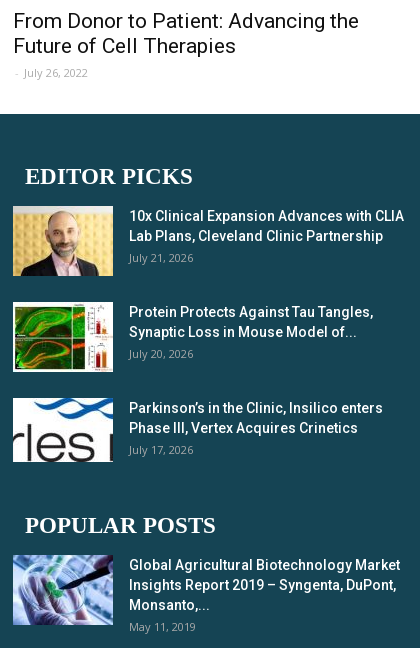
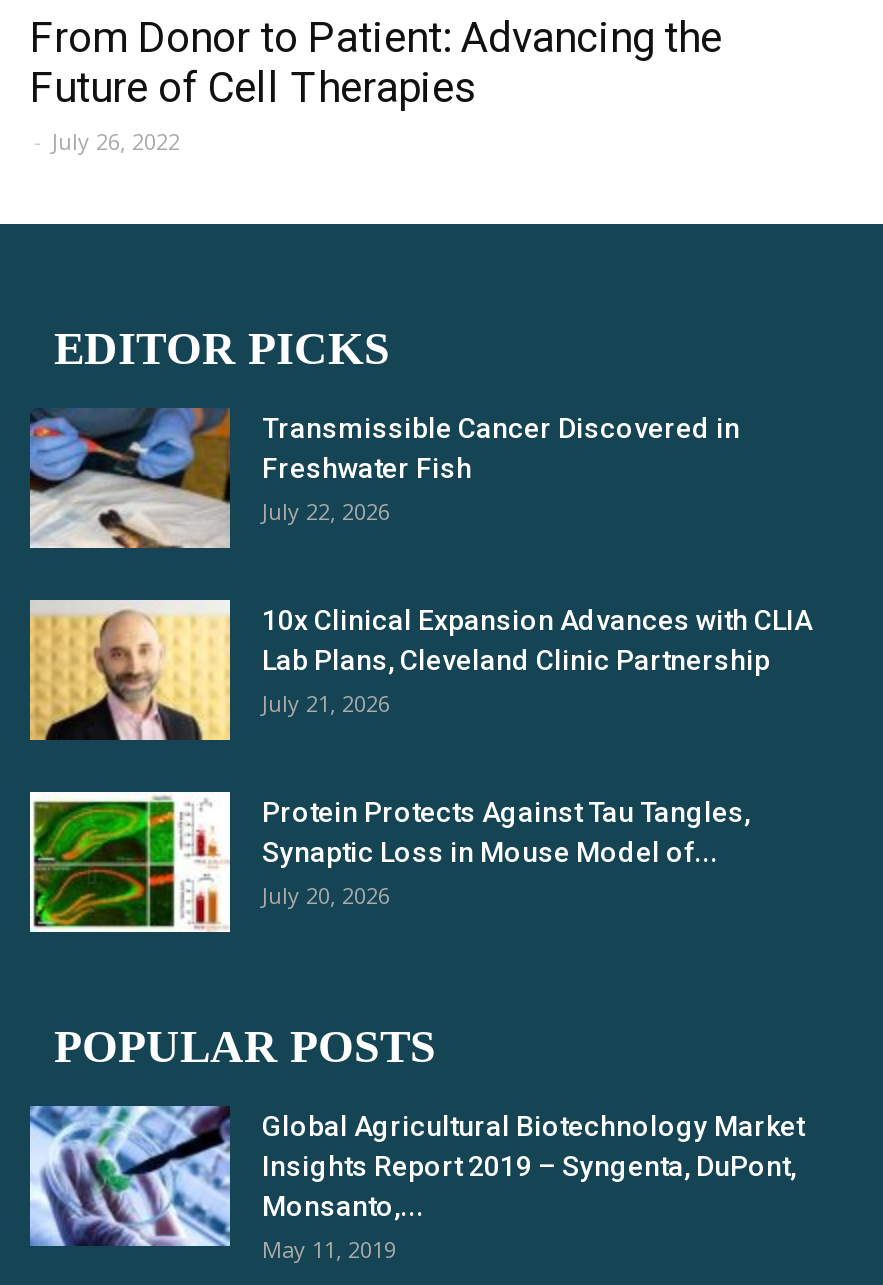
+ [image]
+ Transmissible Cancer Discovered in
+ Freshwater Fish
+ July 22, 2026

moved down: [image] | 10x Clinical Expansion Advances with CLIA | Lab Plans, Cleveland Clinic Partnership | July 21, 2026 | Protein Protects Against Tau Tangles, | Synaptic Loss in Mouse Model of... | July 20, 2026

- [image]
- Parkinson’s in the Clinic, Insilico enters
- Phase III, Vertex Acquires Crinetics
- July 17, 2026
